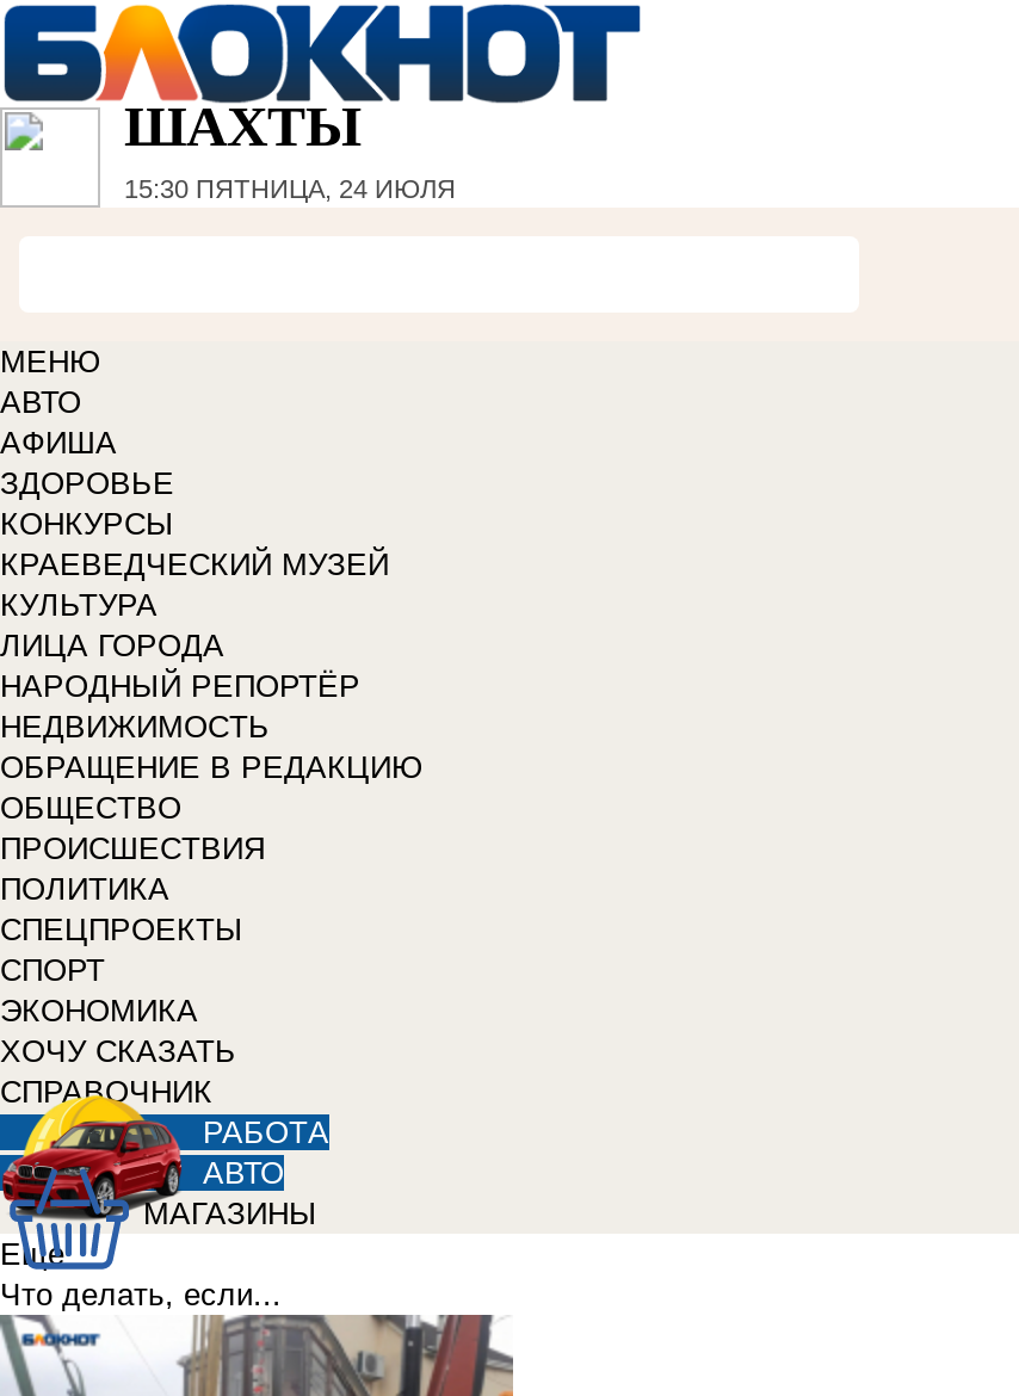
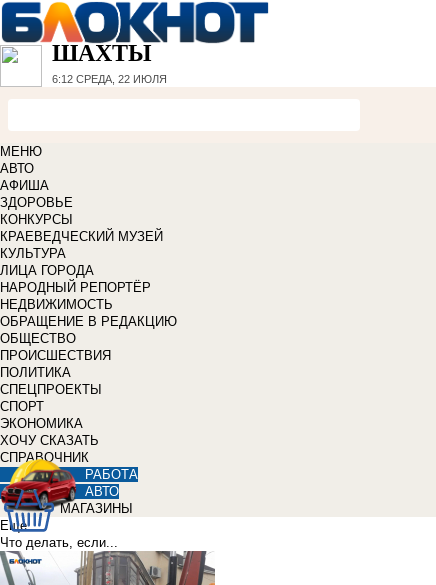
- 15:30 ПЯТНИЦА, 24 ИЮЛЯ
+ 6:12 СРЕДА, 22 ИЮЛЯ
